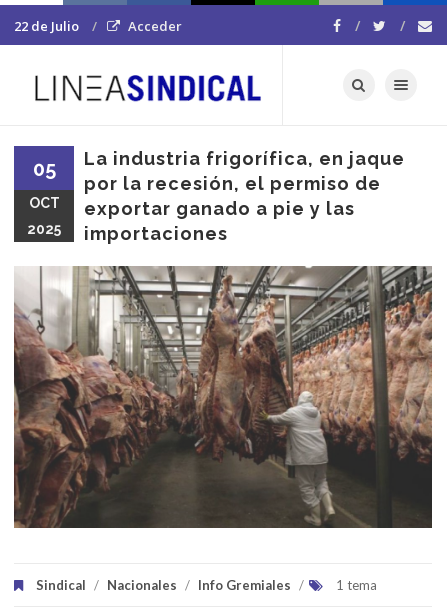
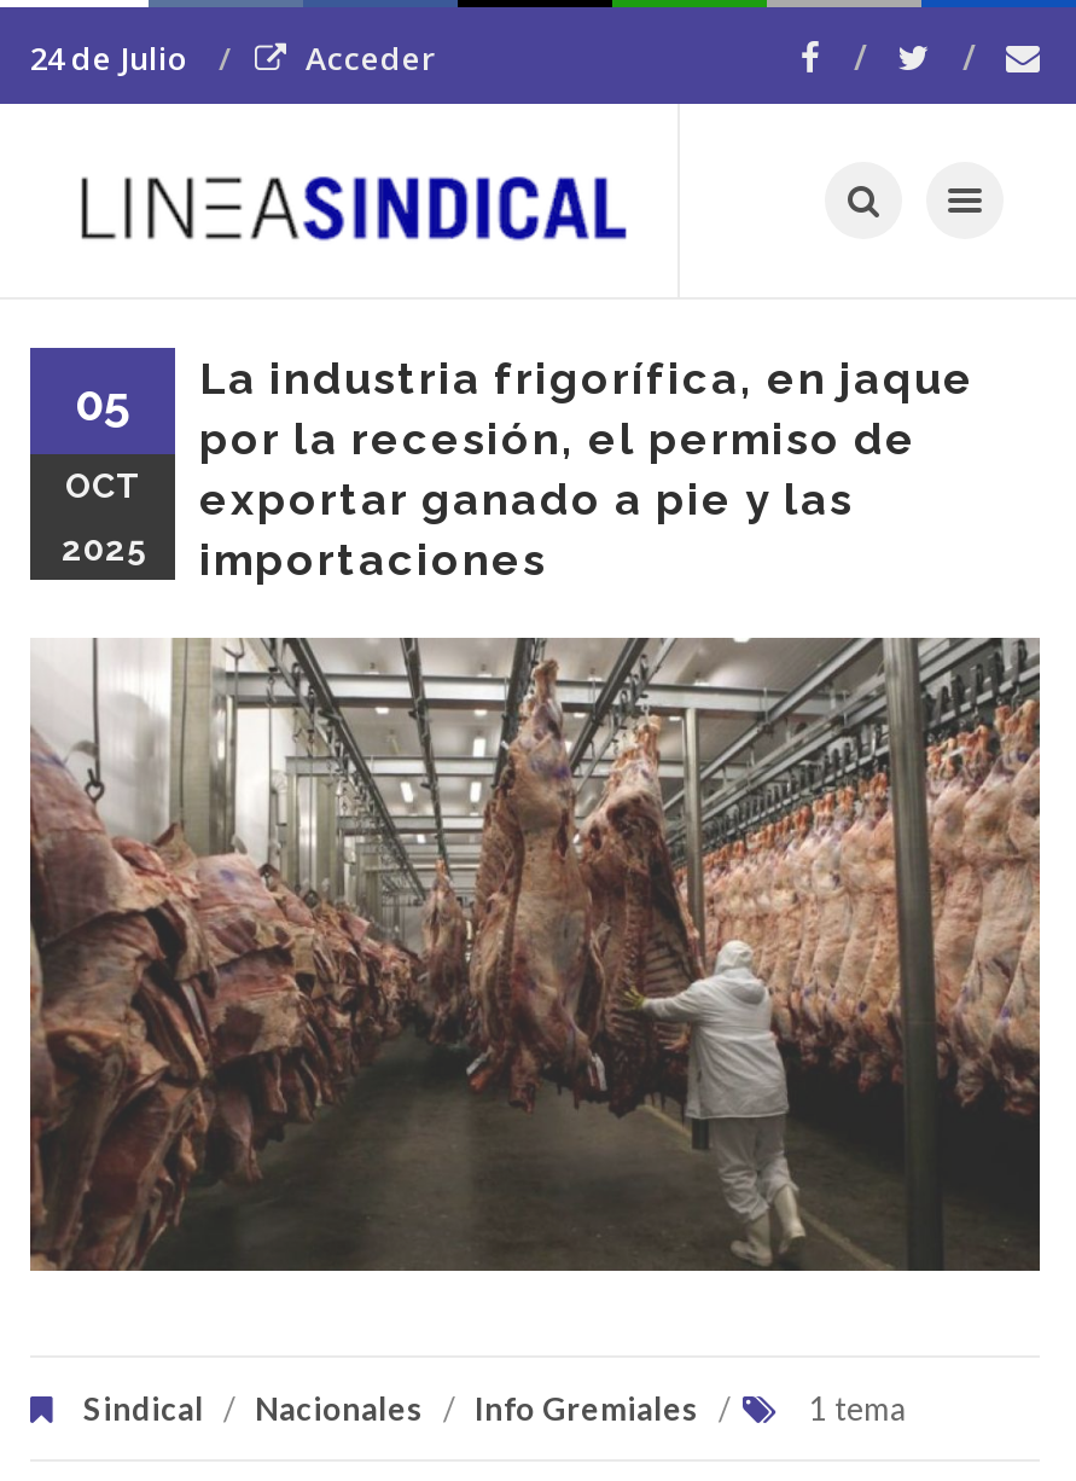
- 22 de Julio
+ 24 de Julio
